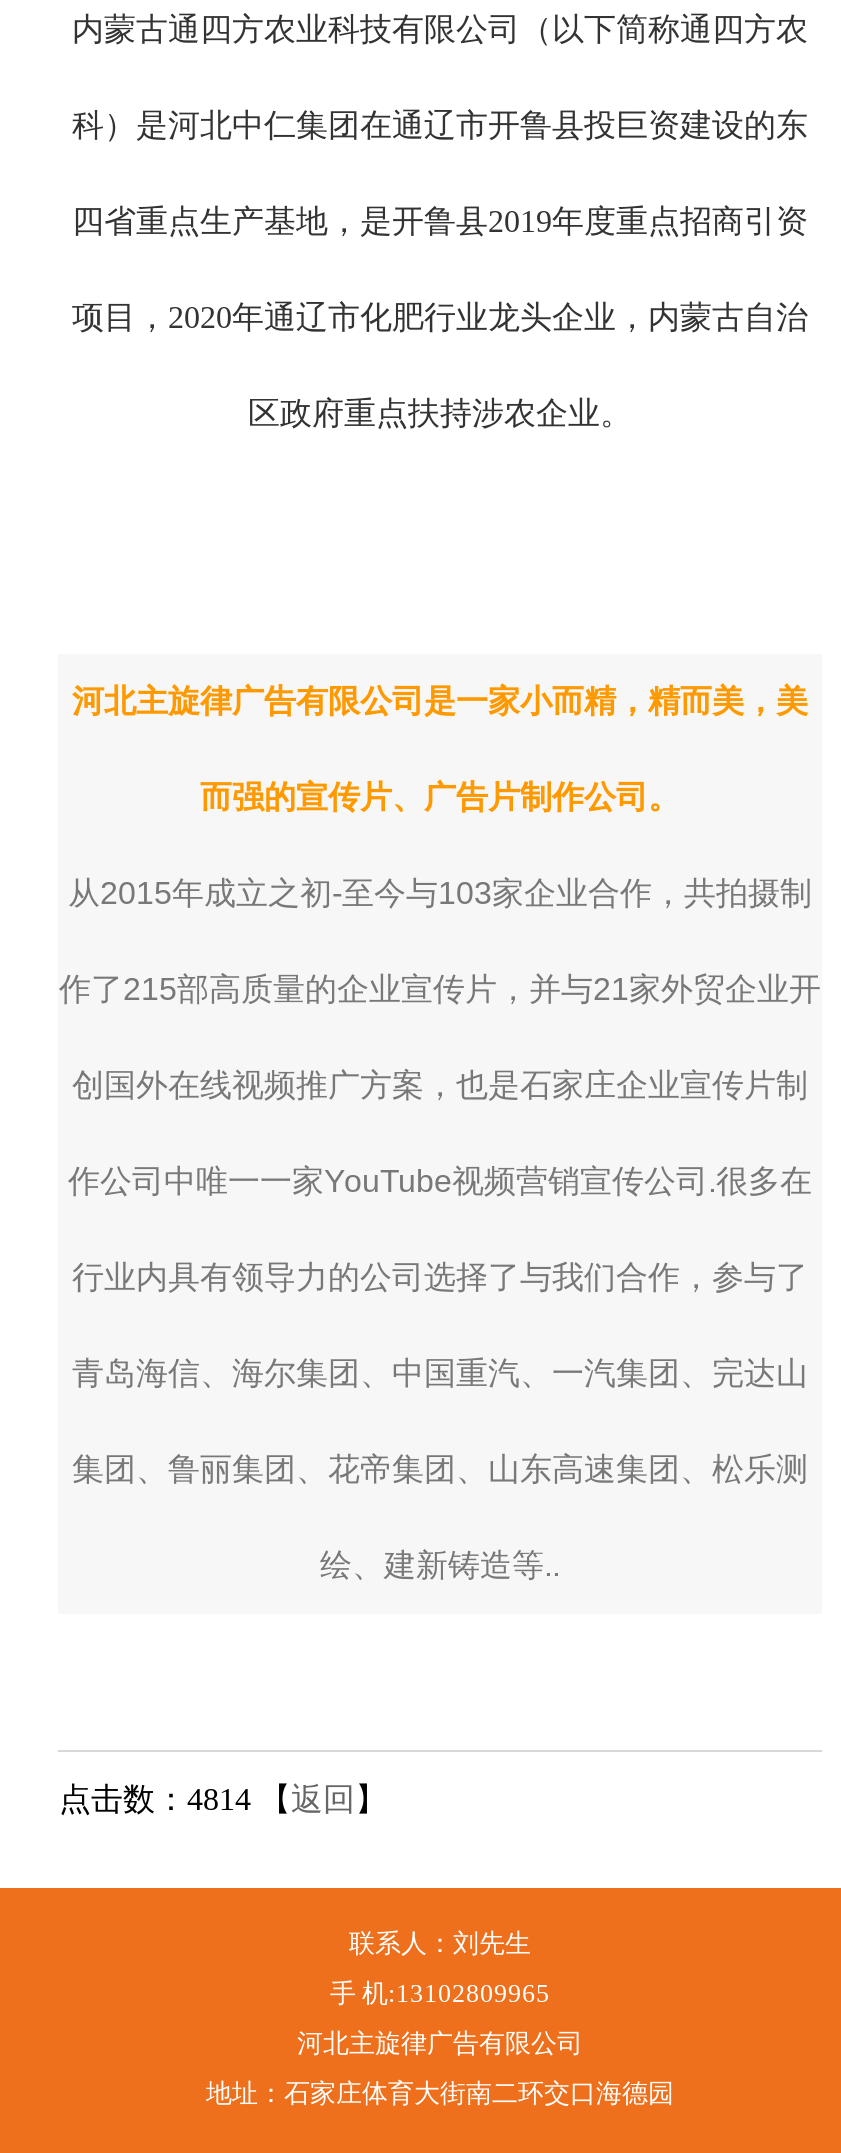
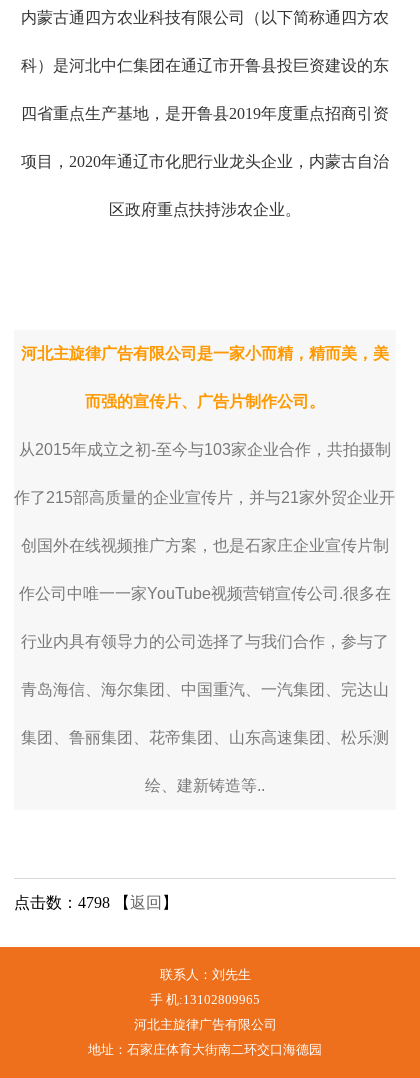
- 点击数：4814 【返回】
+ 点击数：4798 【返回】
